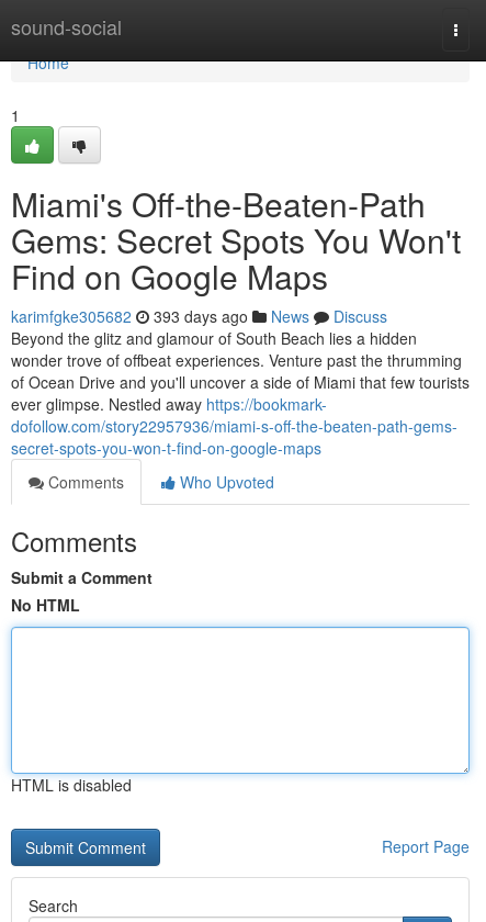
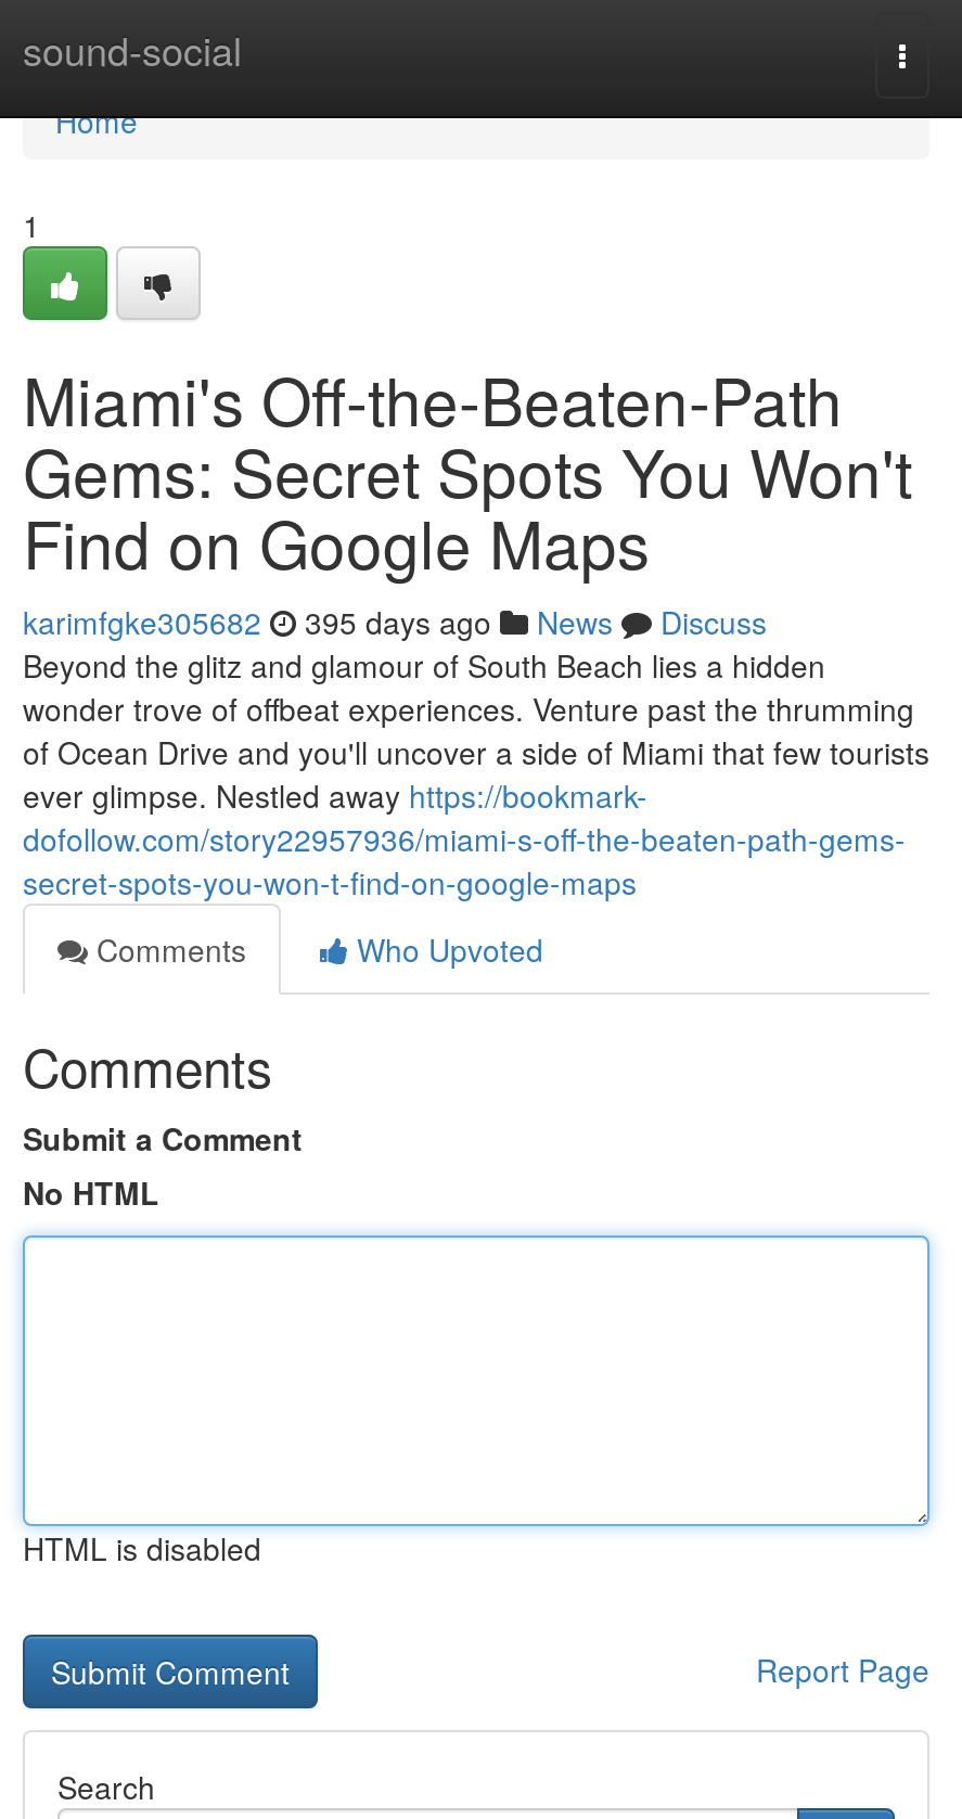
- karimfgke305682 393 days ago News Discuss
+ karimfgke305682 395 days ago News Discuss
